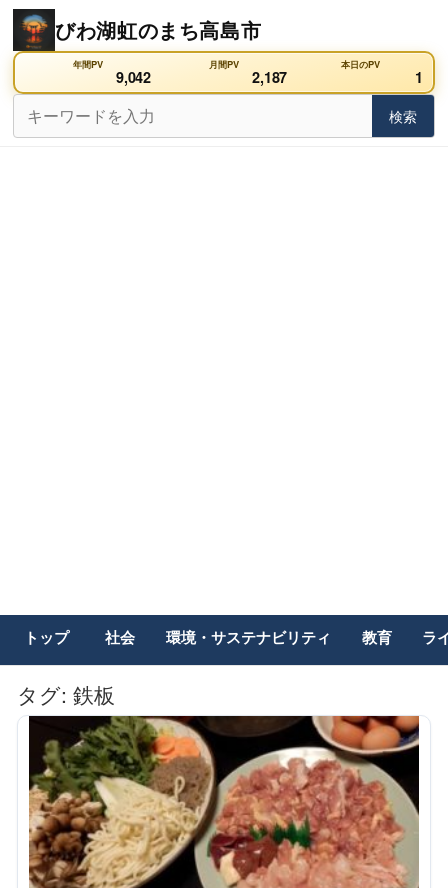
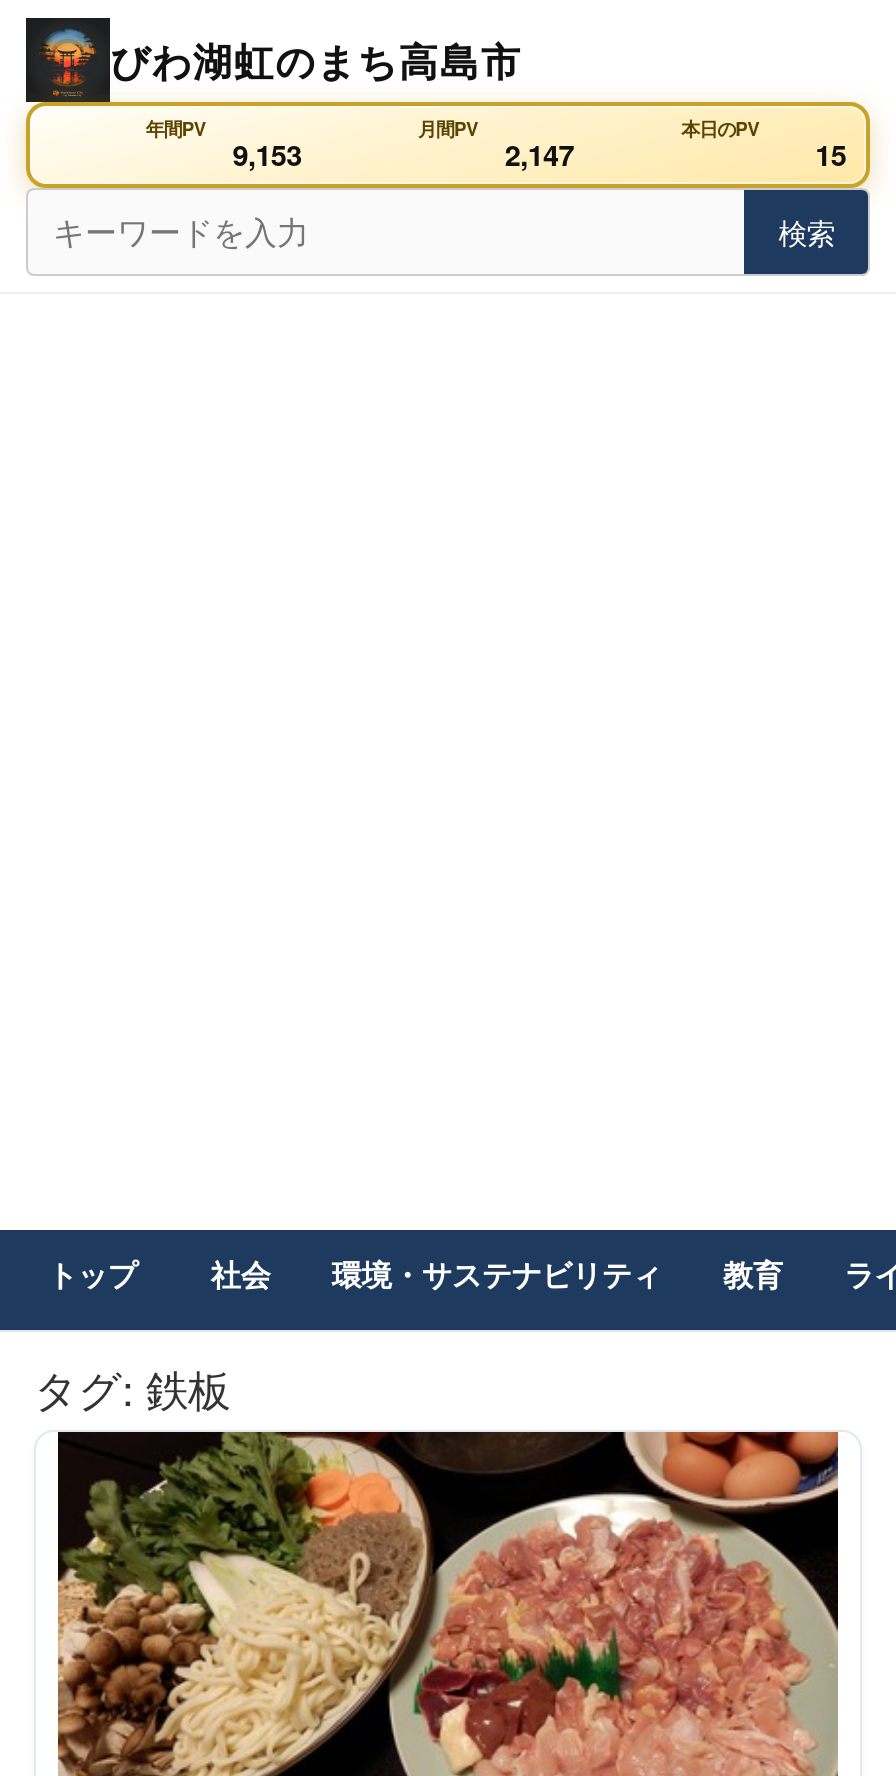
- 9,042
+ 9,153

- 2,187
+ 2,147

- 1
+ 15
